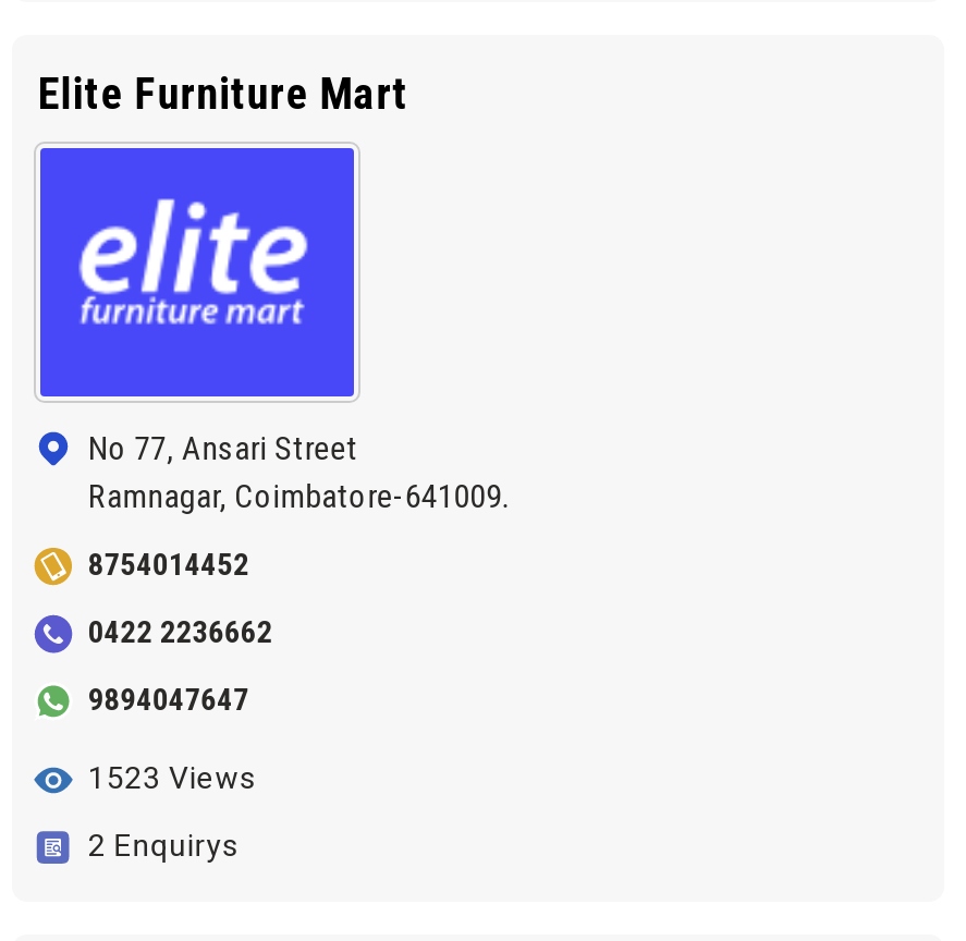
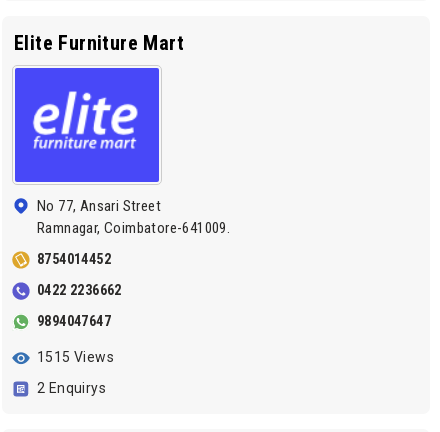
- 1523 Views
+ 1515 Views
